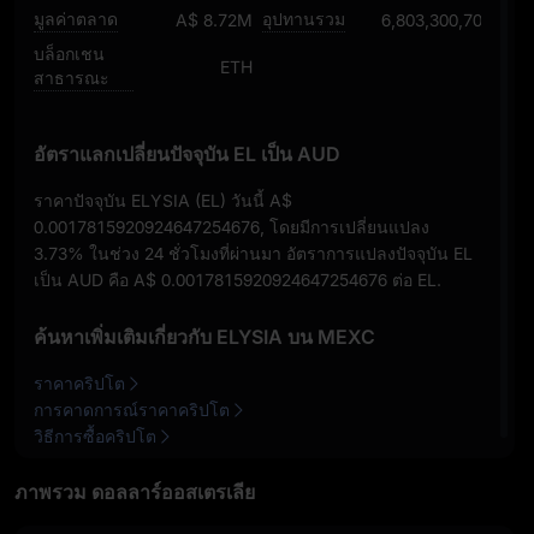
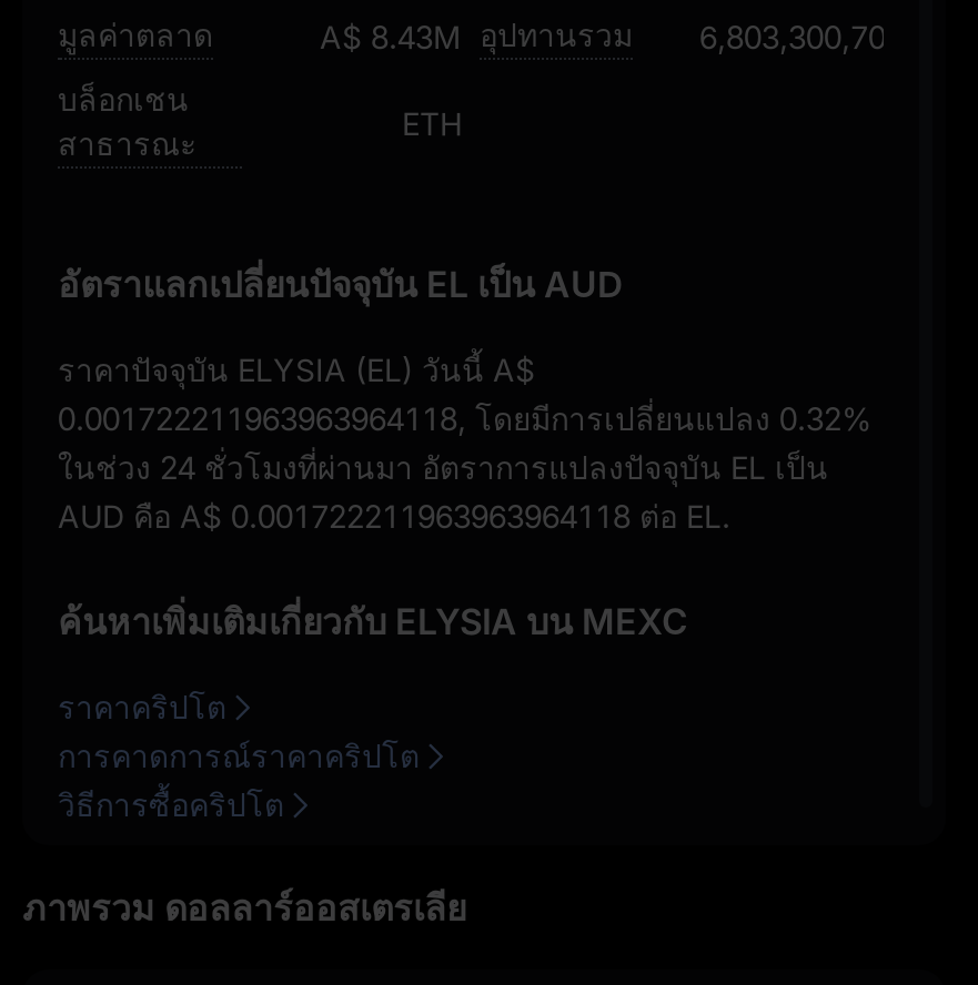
- A$ 8.72M อุปทานรวม
+ A$ 8.43M อุปทานรวม

- 0.0017815920924647254676, โดยมีการเปลี่ยนแปลง
- 3.73%ในช่วง 24 ชั่วโมงที่ผ่านมา อัตราการแปลงปัจจุบัน EL
- เป็น AUD คือA$ 0.0017815920924647254676ต่อ EL.
+ 0.001722211963963964118, โดยมีการเปลี่ยนแปลง0.32%
+ ในช่วง 24 ชั่วโมงที่ผ่านมา อัตราการแปลงปัจจุบัน EL เป็น
+ AUD คือA$ 0.001722211963963964118ต่อ EL.
